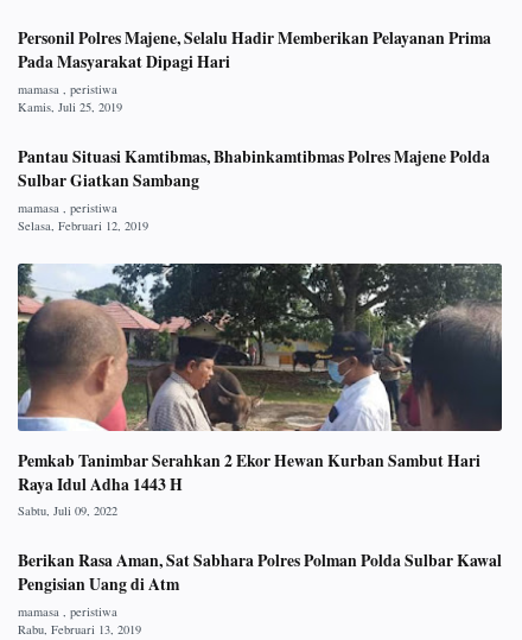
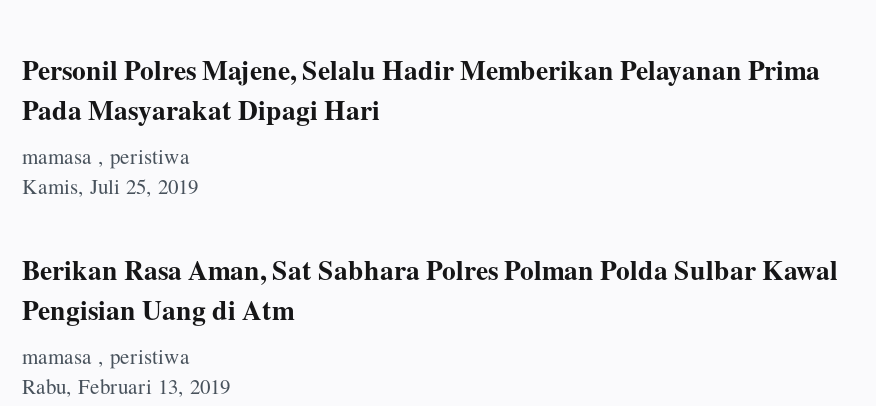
- Pantau Situasi Kamtibmas, Bhabinkamtibmas Polres Majene Polda
- Sulbar Giatkan Sambang

- [image]
- Pemkab Tanimbar Serahkan 2 Ekor Hewan Kurban Sambut Hari
- Raya Idul Adha 1443 H
